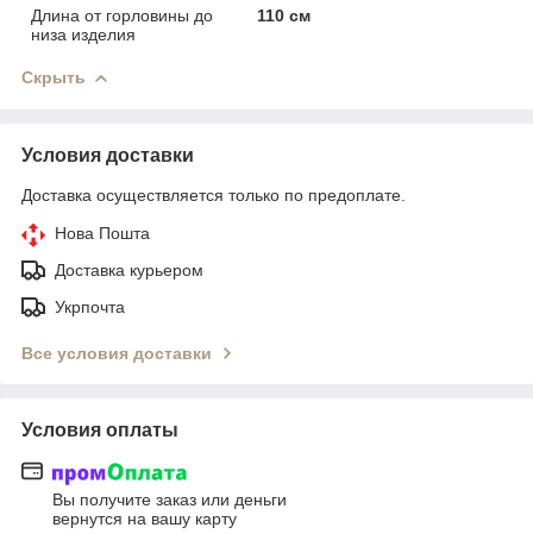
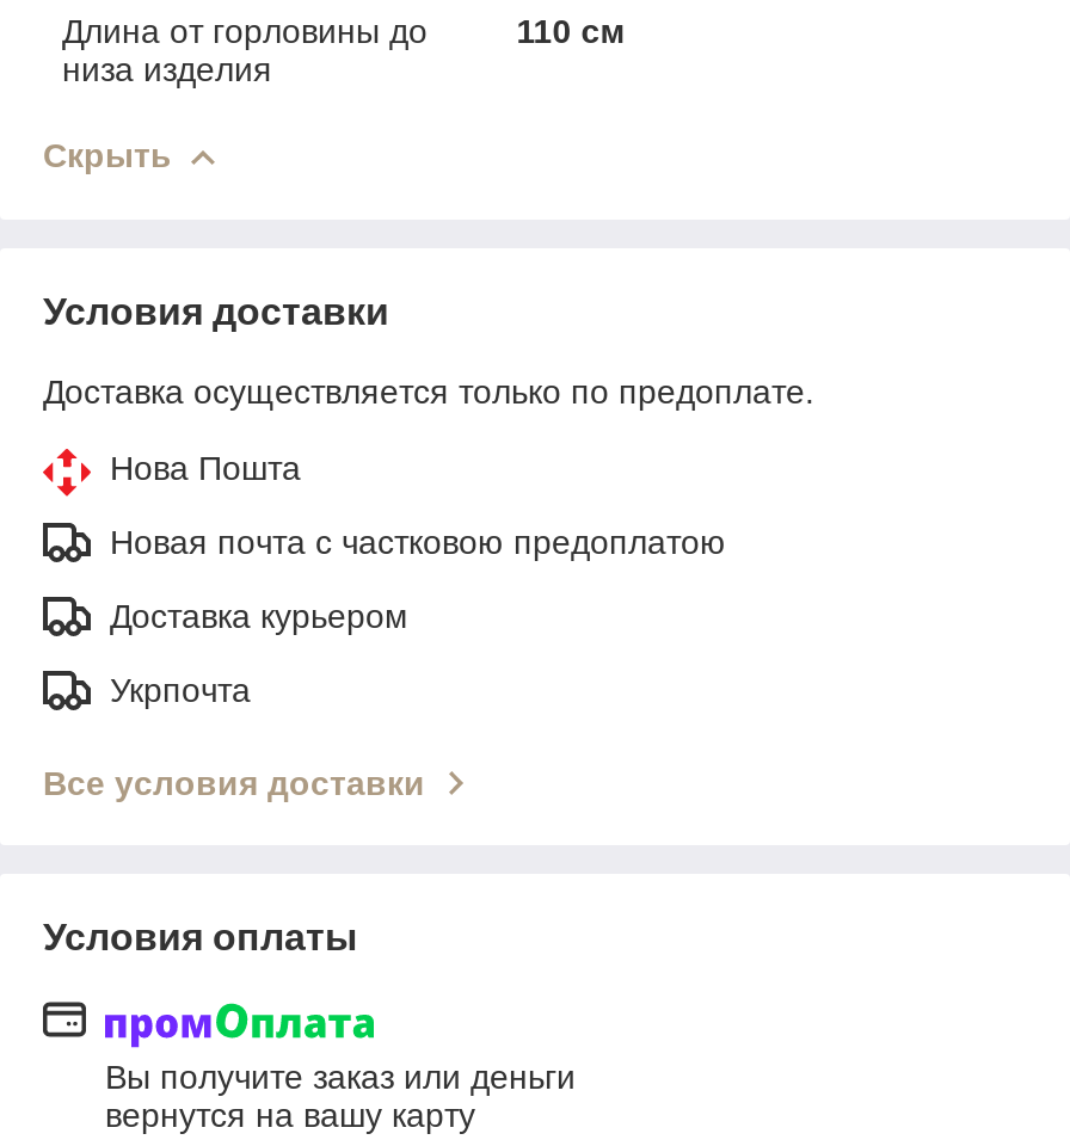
+ Новая почта с частковою предоплатою
